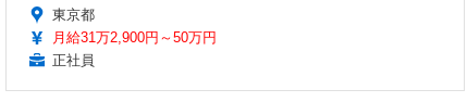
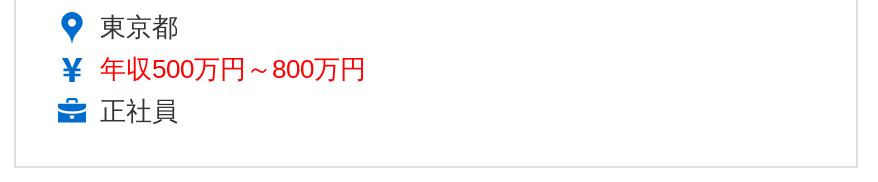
- 月給31万2,900円～50万円
+ 年収500万円～800万円
